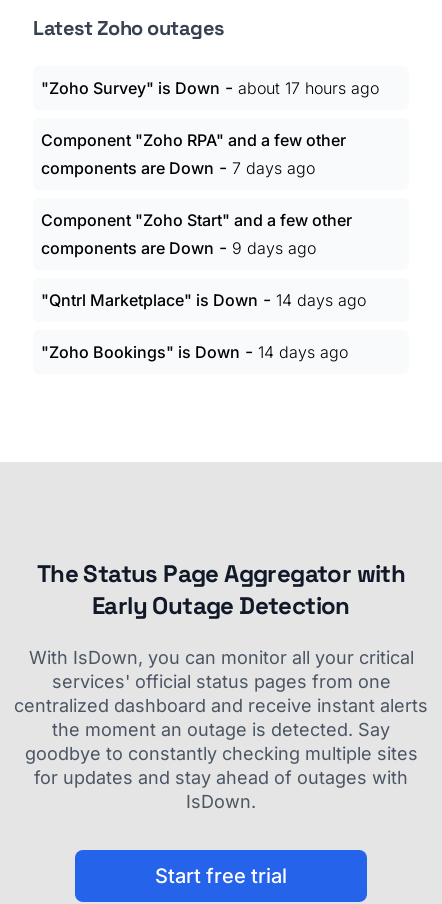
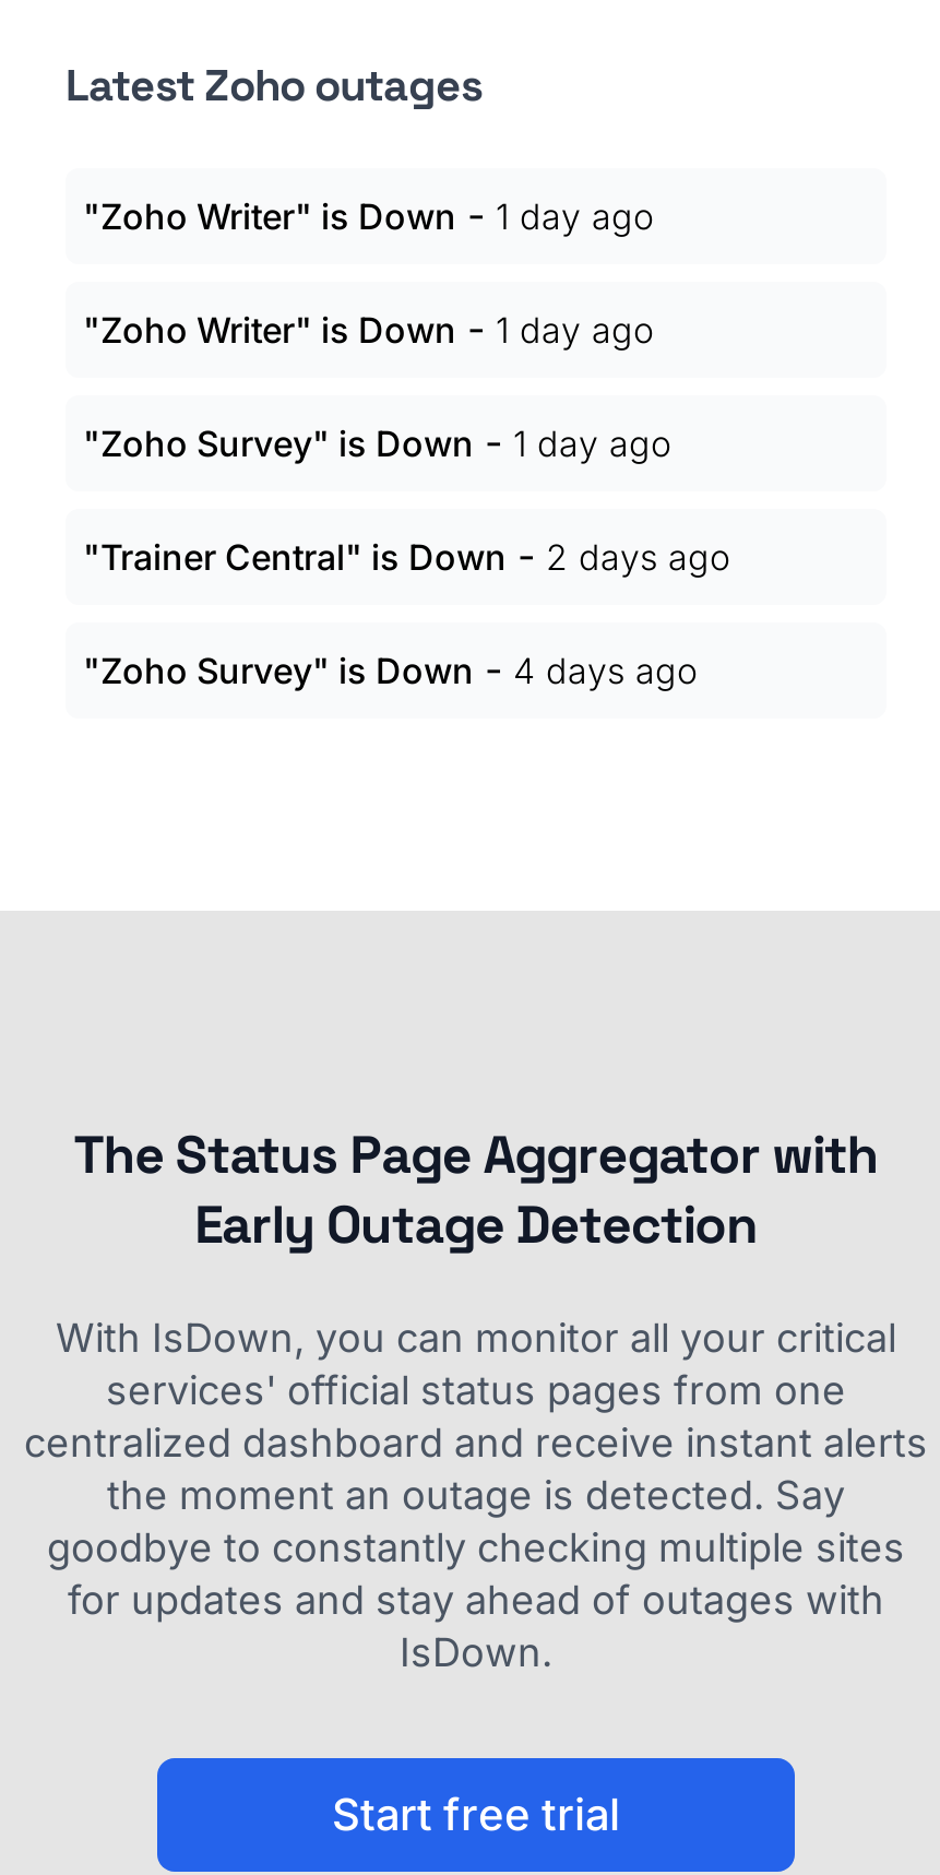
- "Zoho Survey" is Down - about 17 hours ago
+ "Zoho Writer" is Down - 1 day ago

- Component "Zoho RPA" and a few other
- components are Down - 7 days ago
+ "Zoho Writer" is Down - 1 day ago

- Component "Zoho Start" and a few other
- components are Down - 9 days ago
+ "Zoho Survey" is Down - 1 day ago

- "Qntrl Marketplace" is Down - 14 days ago
+ "Trainer Central" is Down - 2 days ago

- "Zoho Bookings" is Down - 14 days ago
+ "Zoho Survey" is Down - 4 days ago
